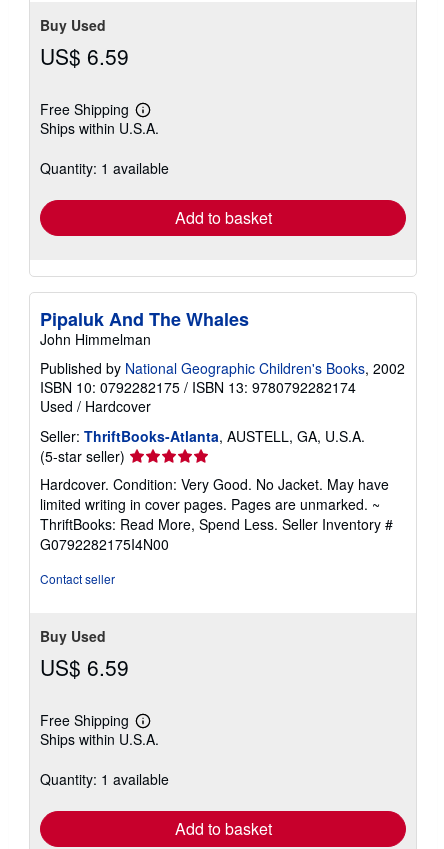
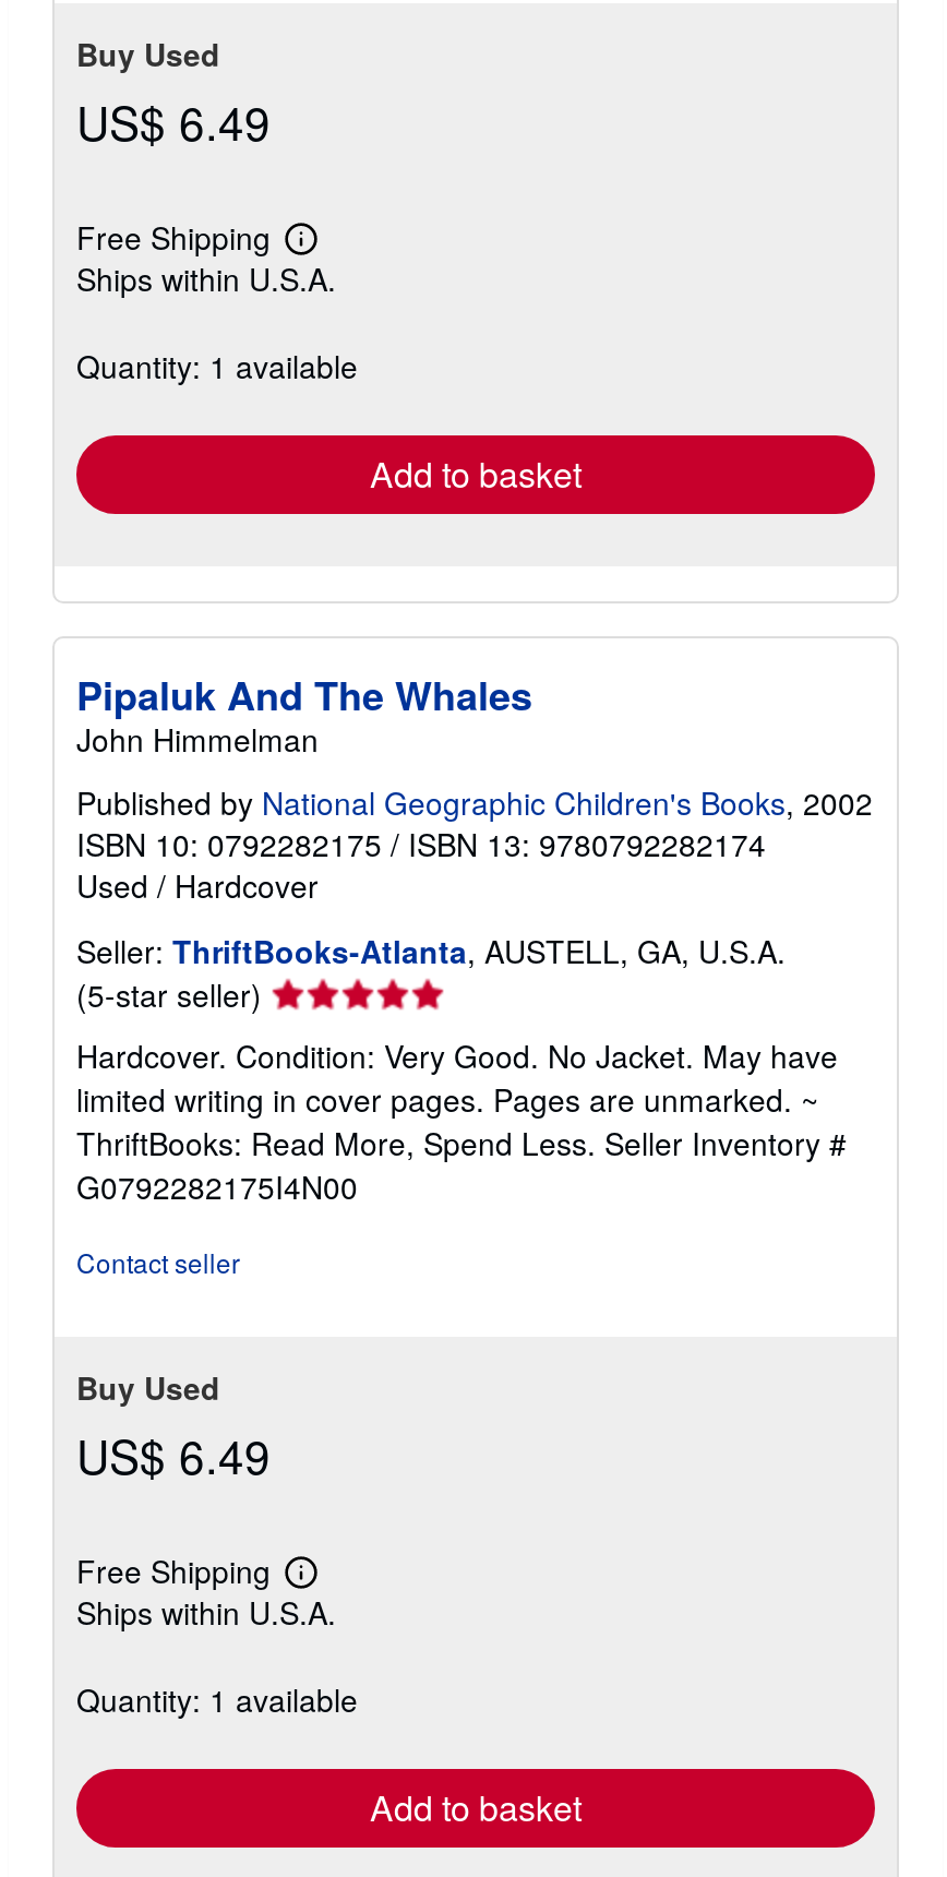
- US$ 6.59
+ US$ 6.49

- US$ 6.59
+ US$ 6.49
